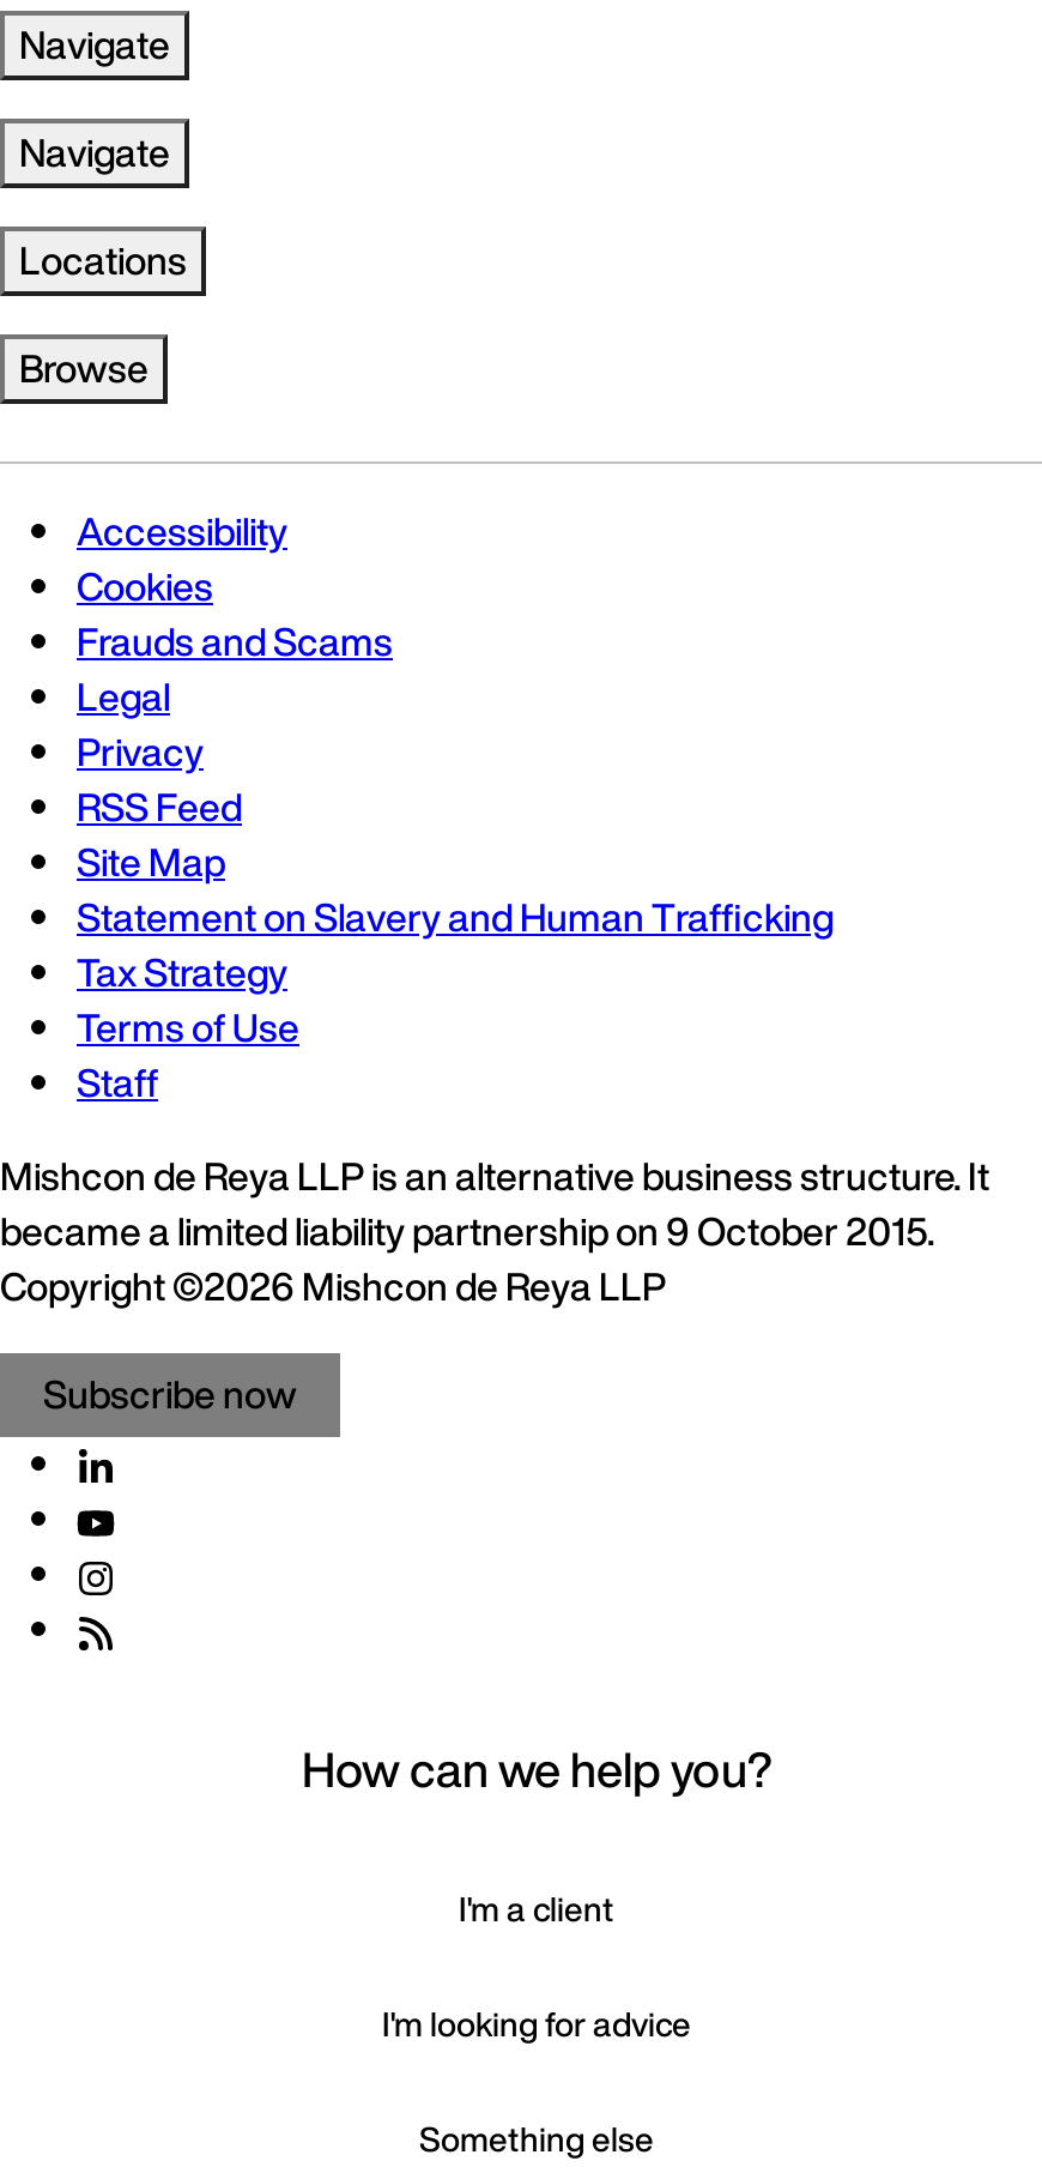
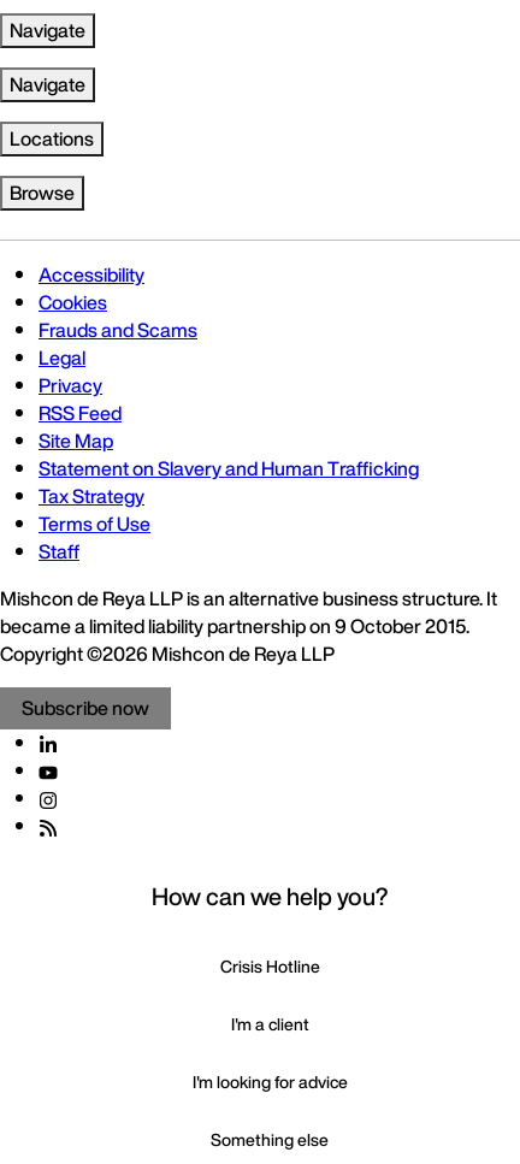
+ Crisis Hotline
